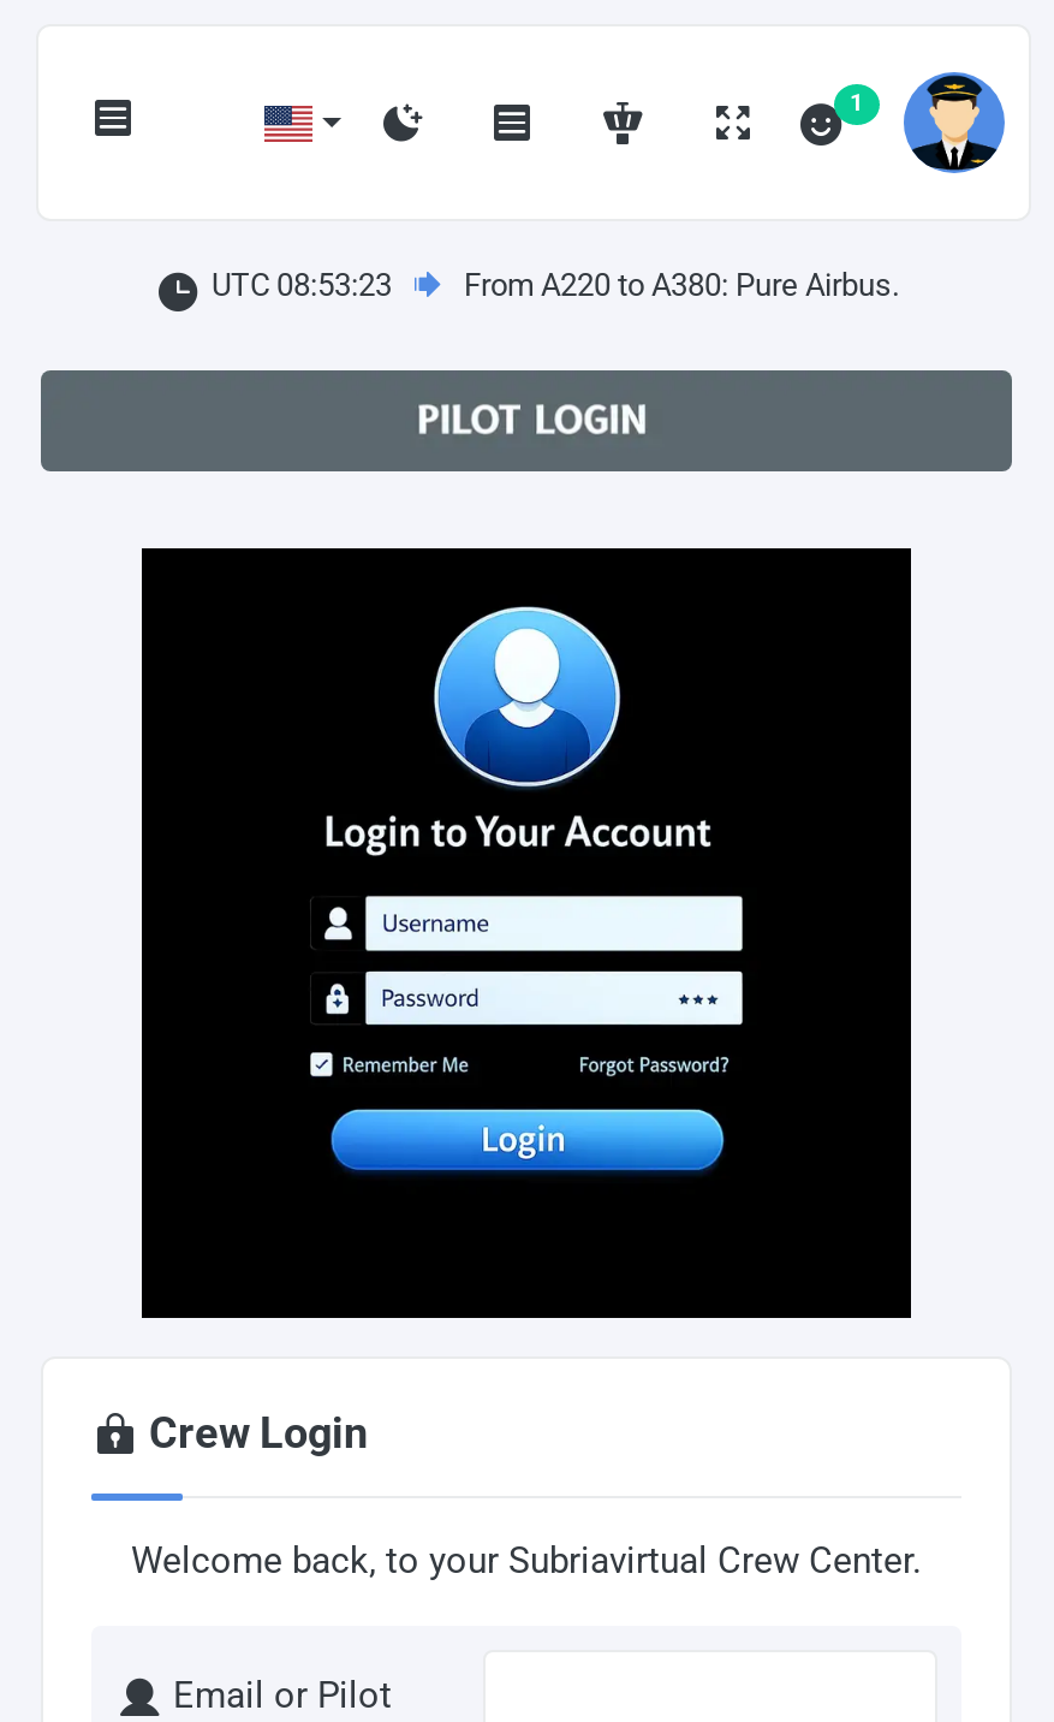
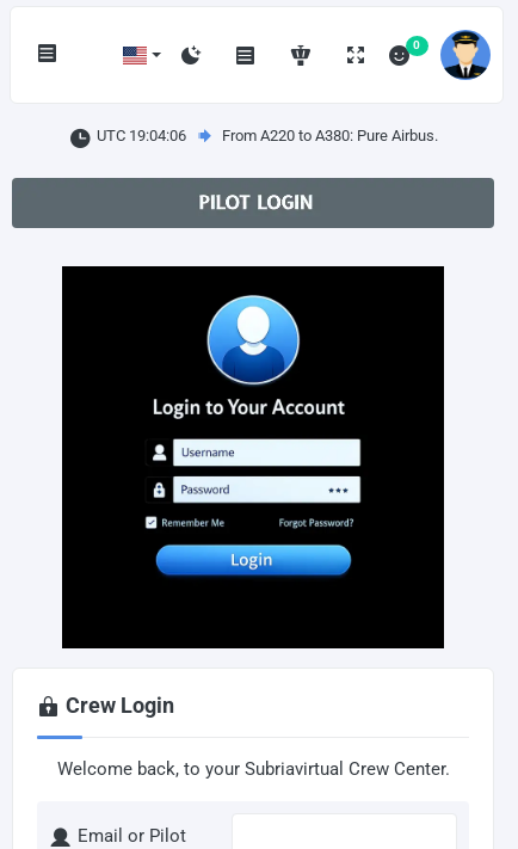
- 1
+ 0

- UTC 08:53:23 From A220 to A380: Pure Airbus.
+ UTC 19:04:06 From A220 to A380: Pure Airbus.
